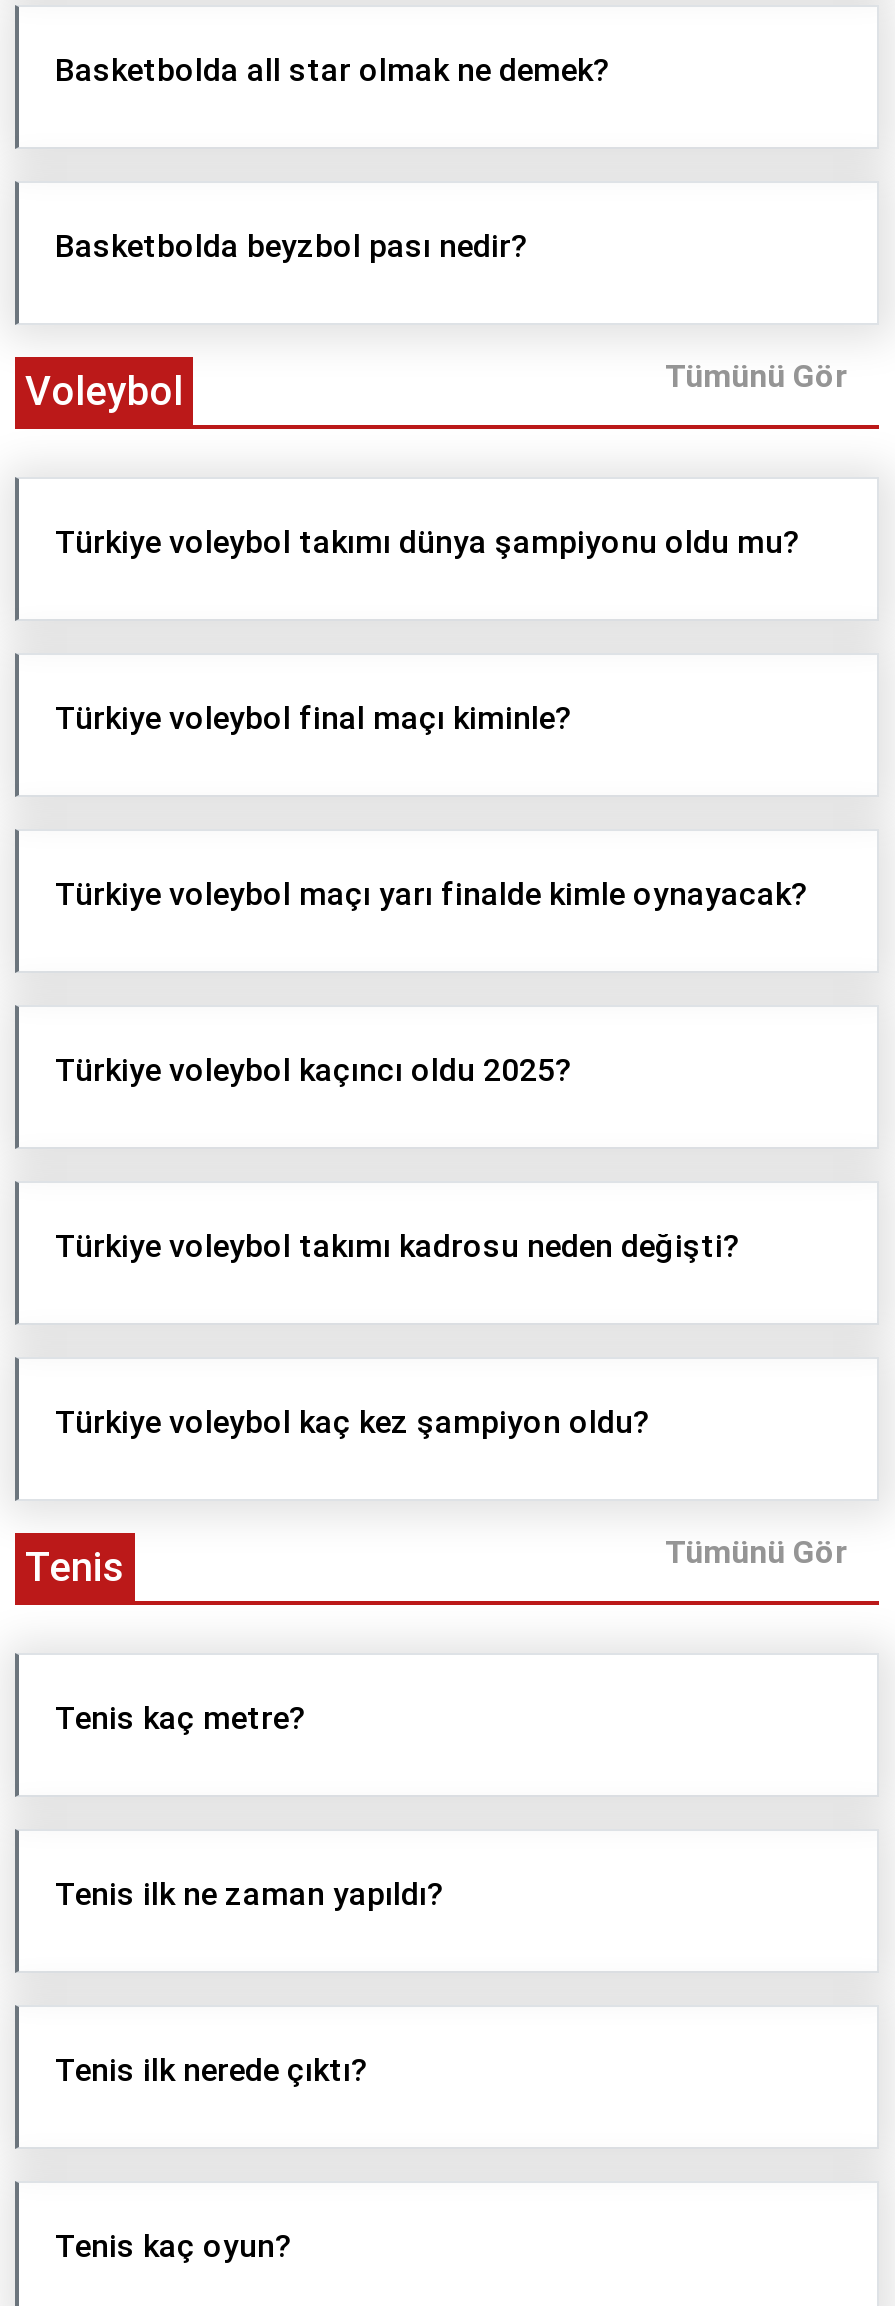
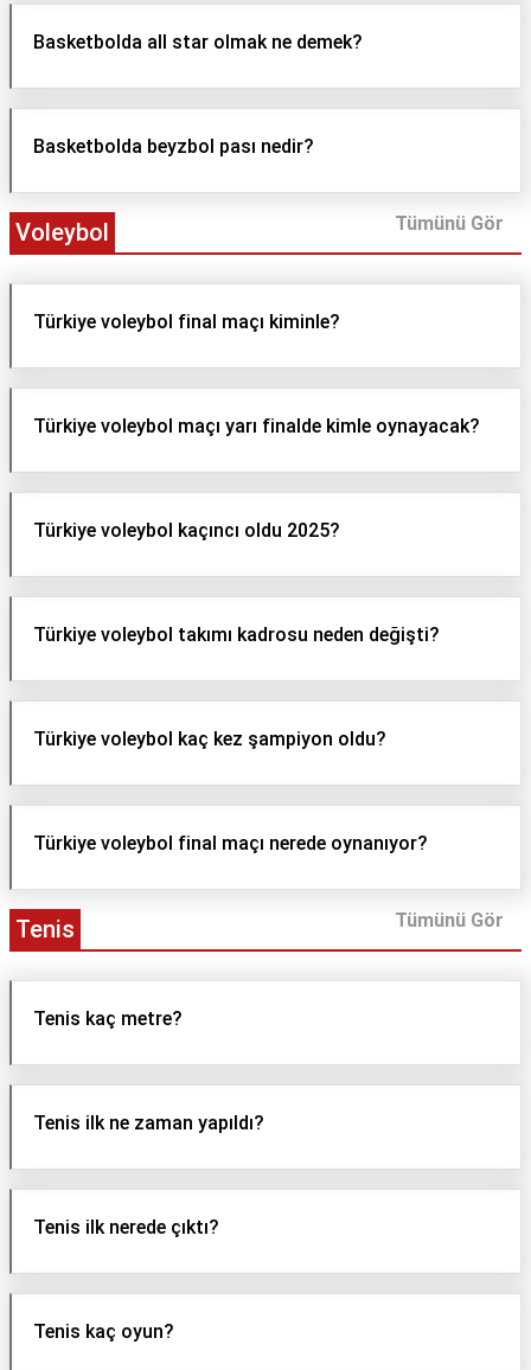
- Türkiye voleybol takımı dünya şampiyonu oldu mu?

moved up: Türkiye voleybol final maçı kiminle? | Türkiye voleybol maçı yarı finalde kimle oynayacak? | Türkiye voleybol kaçıncı oldu 2025? | Türkiye voleybol takımı kadrosu neden değişti? | Türkiye voleybol kaç kez şampiyon oldu?

+ Türkiye voleybol final maçı nerede oynanıyor?
